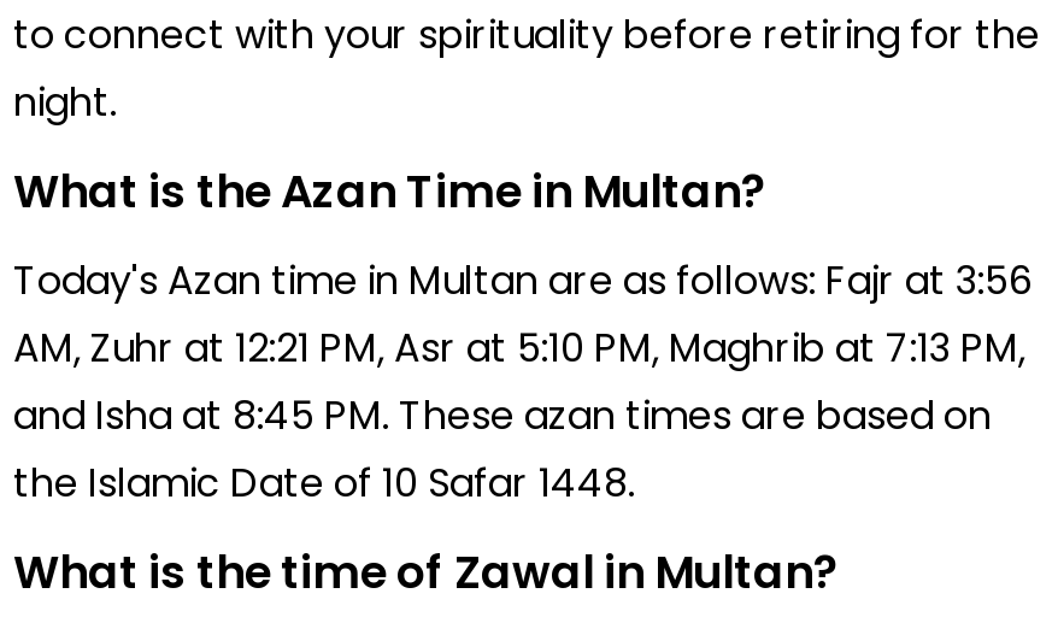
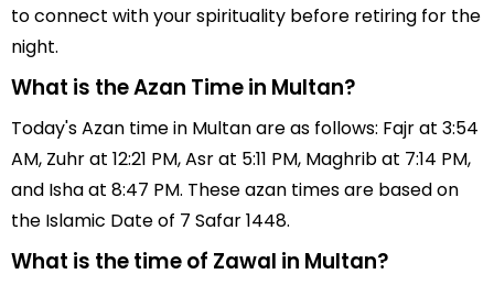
- Today's Azan time in Multan are as follows: Fajr at 3:56
+ Today's Azan time in Multan are as follows: Fajr at 3:54

- AM, Zuhr at 12:21 PM, Asr at 5:10 PM, Maghrib at 7:13 PM,
+ AM, Zuhr at 12:21 PM, Asr at 5:11 PM, Maghrib at 7:14 PM,

- and Isha at 8:45 PM. These azan times are based on
+ and Isha at 8:47 PM. These azan times are based on

- the Islamic Date of 10 Safar 1448.
+ the Islamic Date of 7 Safar 1448.
